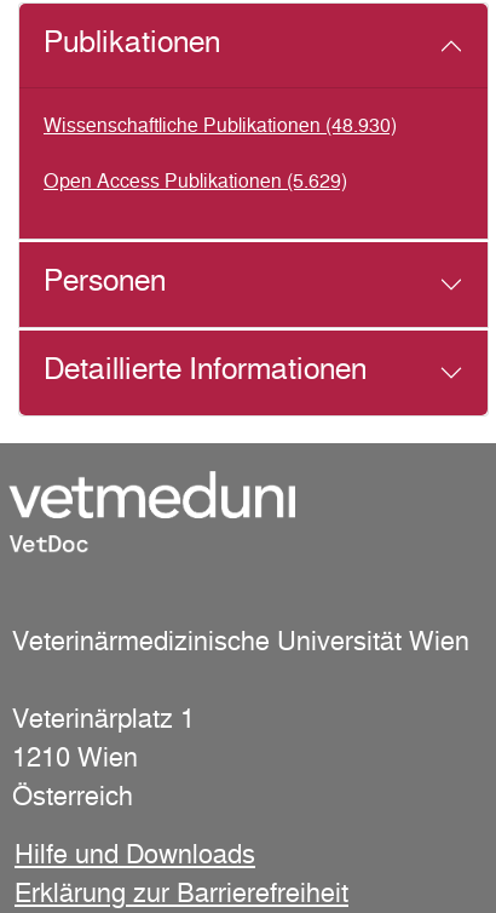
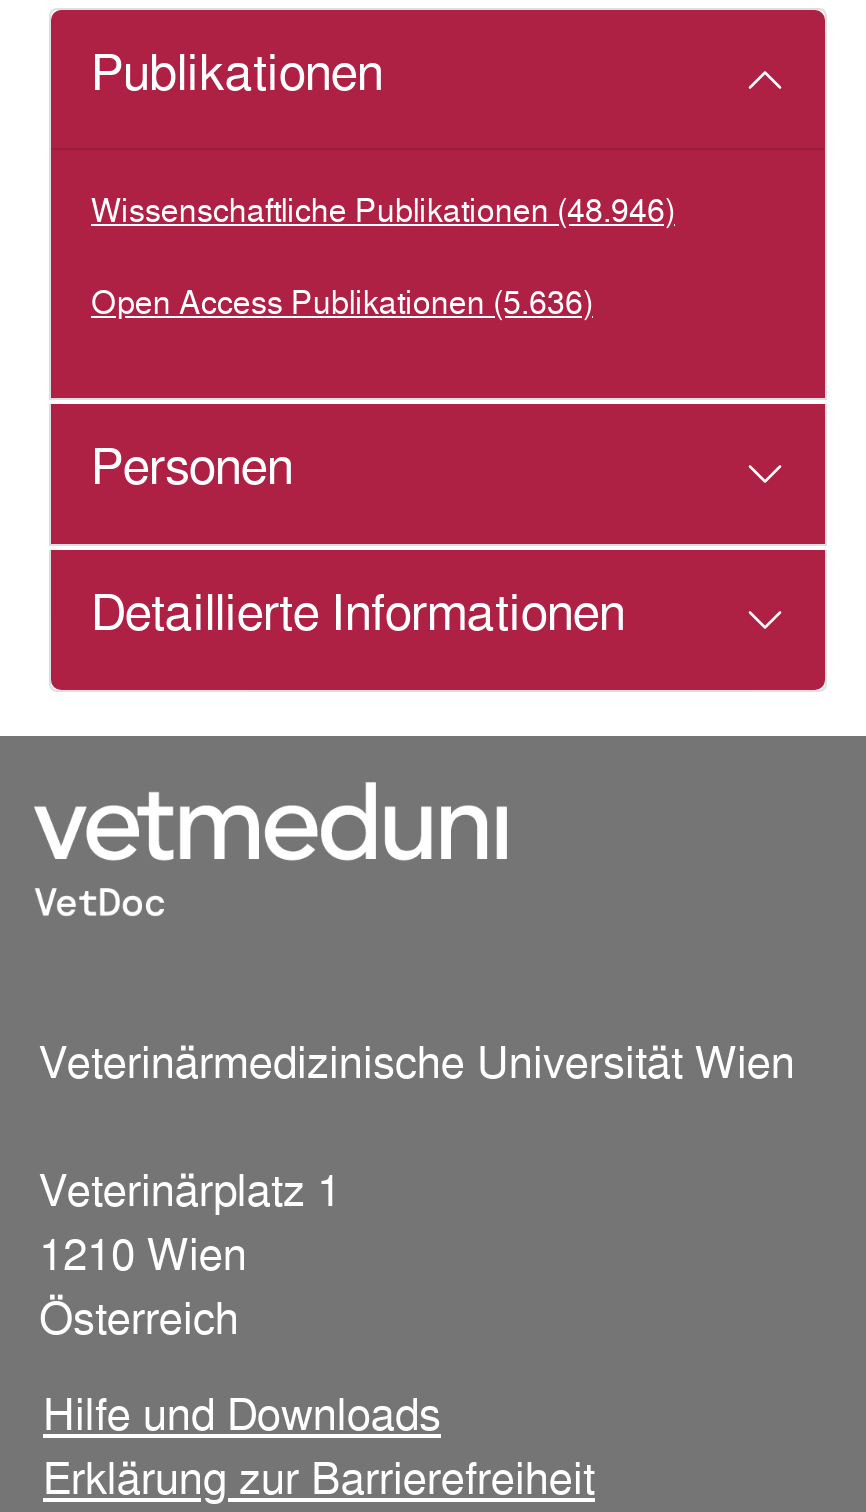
- Wissenschaftliche Publikationen (48.930)
+ Wissenschaftliche Publikationen (48.946)

- Open Access Publikationen (5.629)
+ Open Access Publikationen (5.636)
